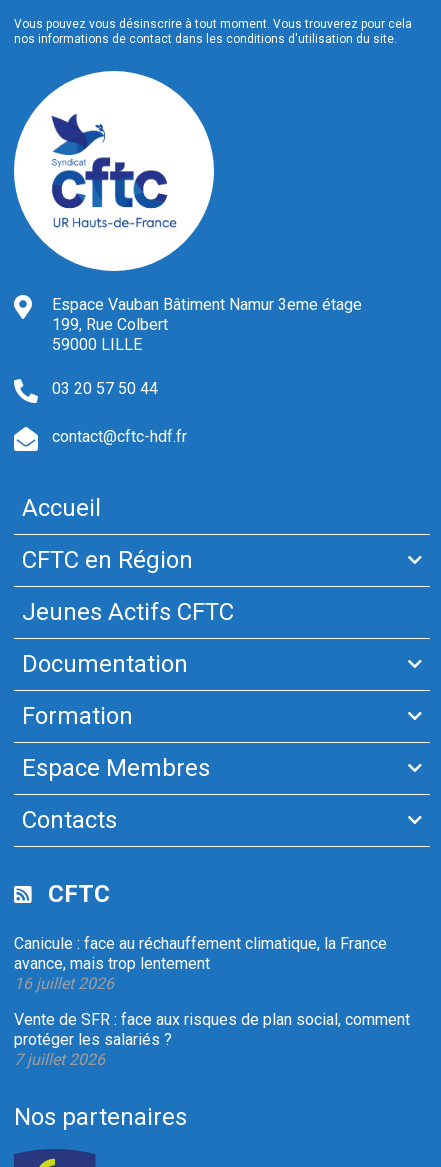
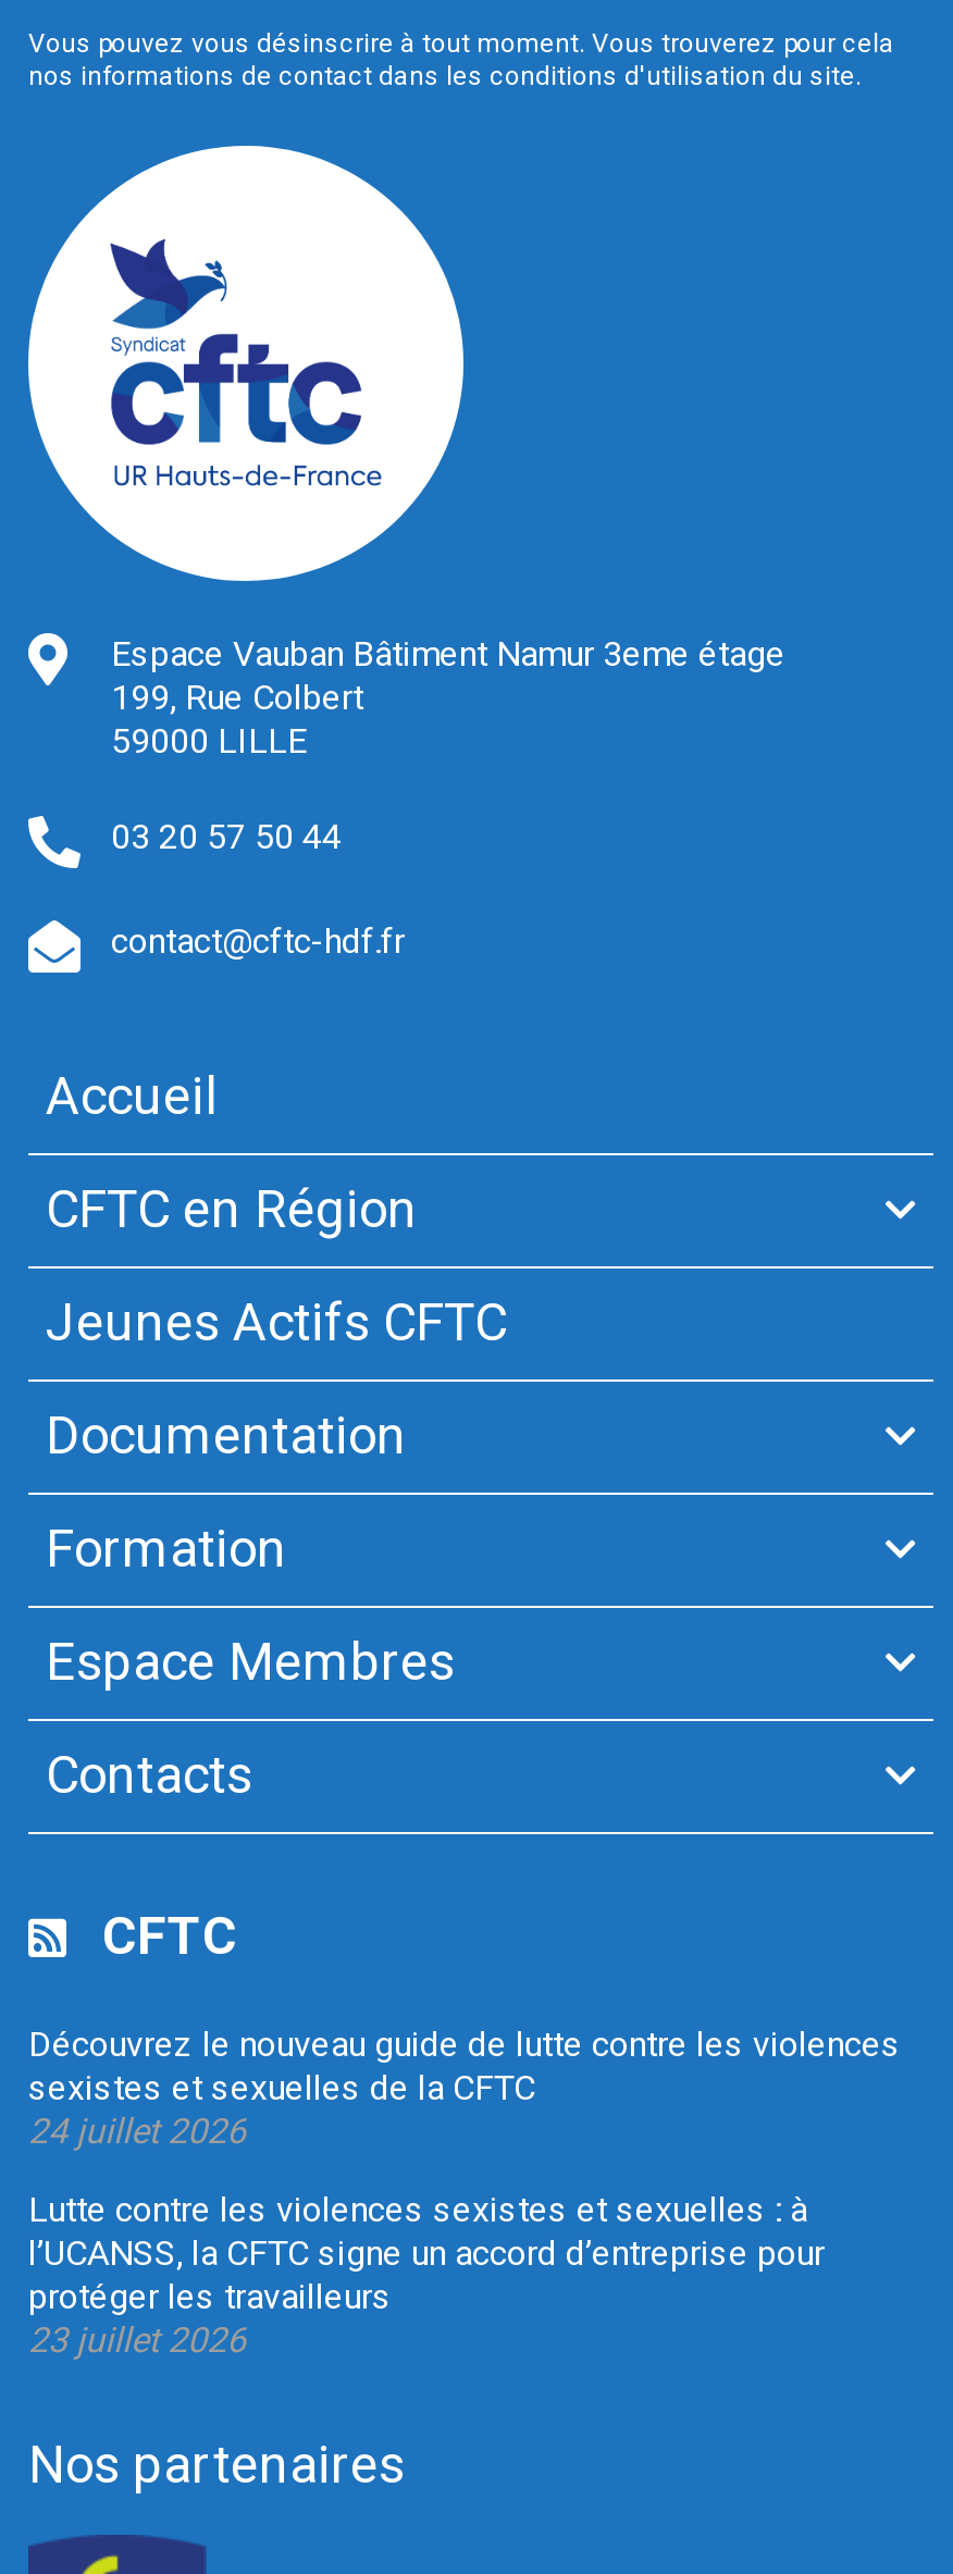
- Canicule : face au réchauffement climatique, la France
- avance, mais trop lentement
- 16 juillet 2026
+ Découvrez le nouveau guide de lutte contre les violences
+ sexistes et sexuelles de la CFTC
+ 24 juillet 2026

- Vente de SFR : face aux risques de plan social, comment
- protéger les salariés ?
- 7 juillet 2026
+ Lutte contre les violences sexistes et sexuelles : à
+ l’UCANSS, la CFTC signe un accord d’entreprise pour
+ protéger les travailleurs
+ 23 juillet 2026
